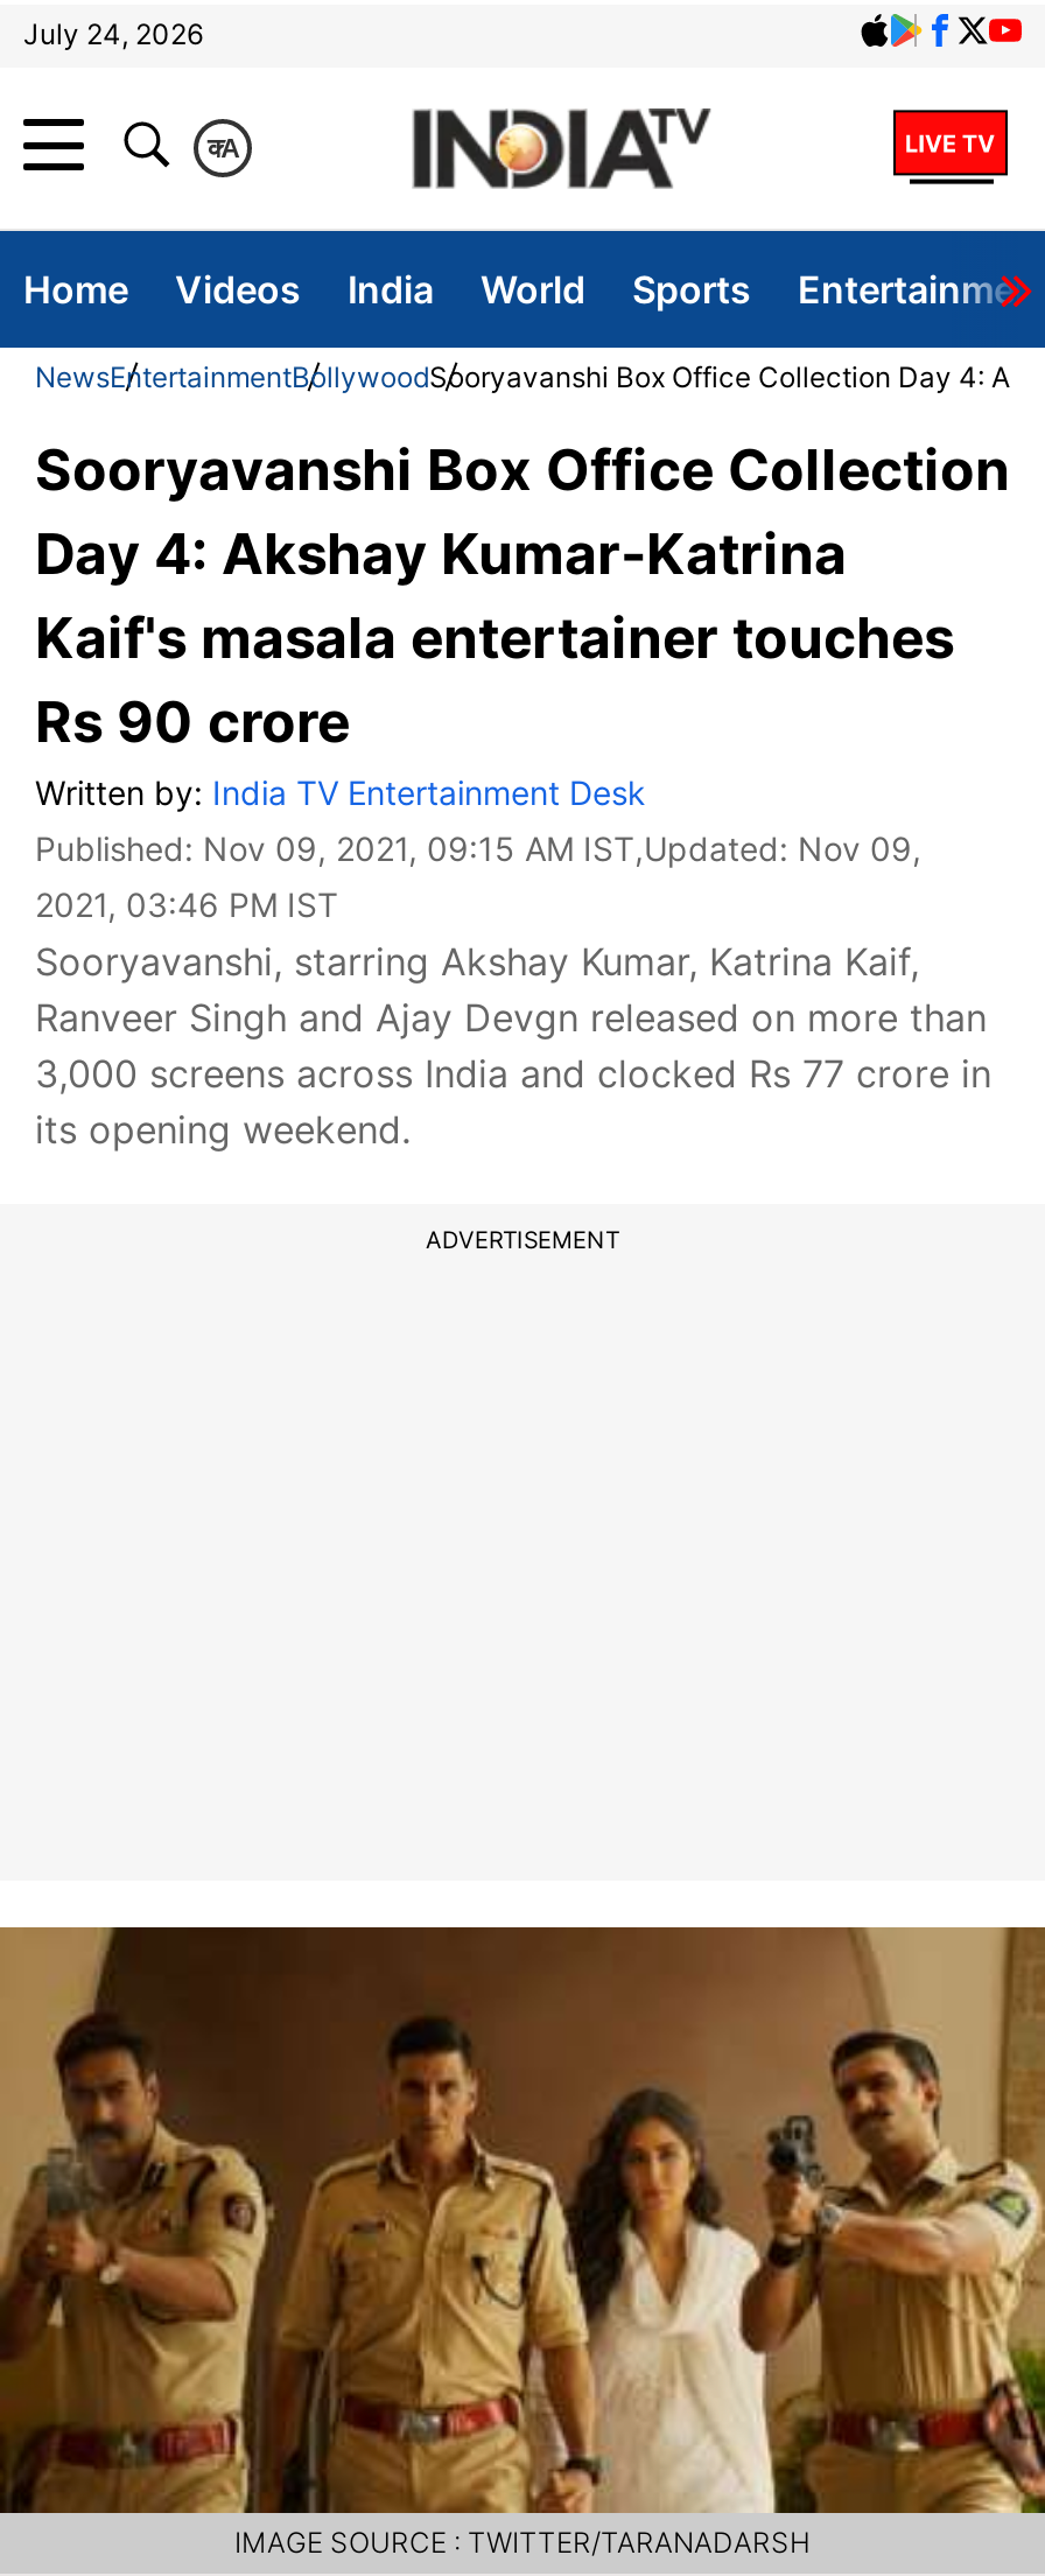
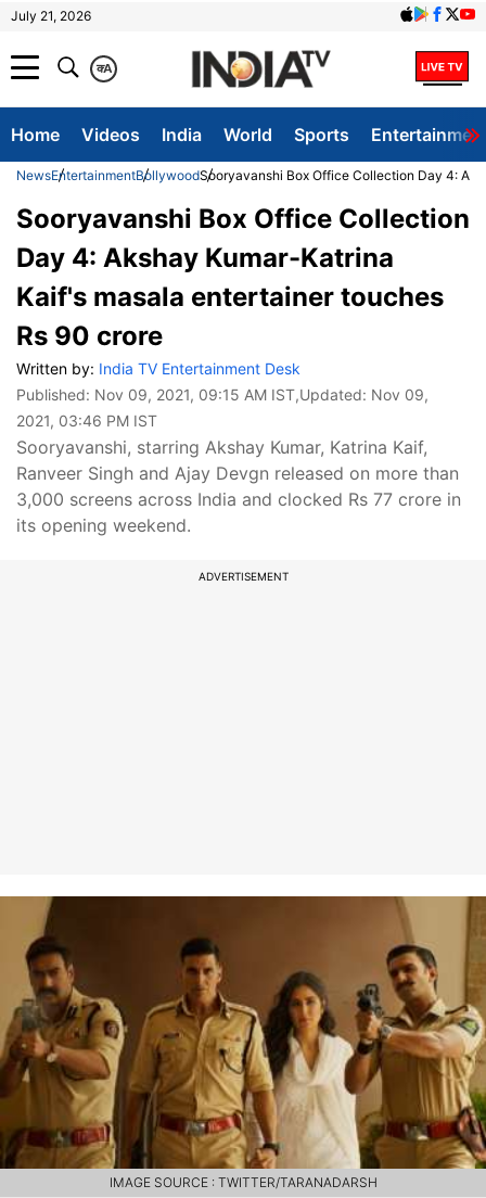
- July 24, 2026
+ July 21, 2026
